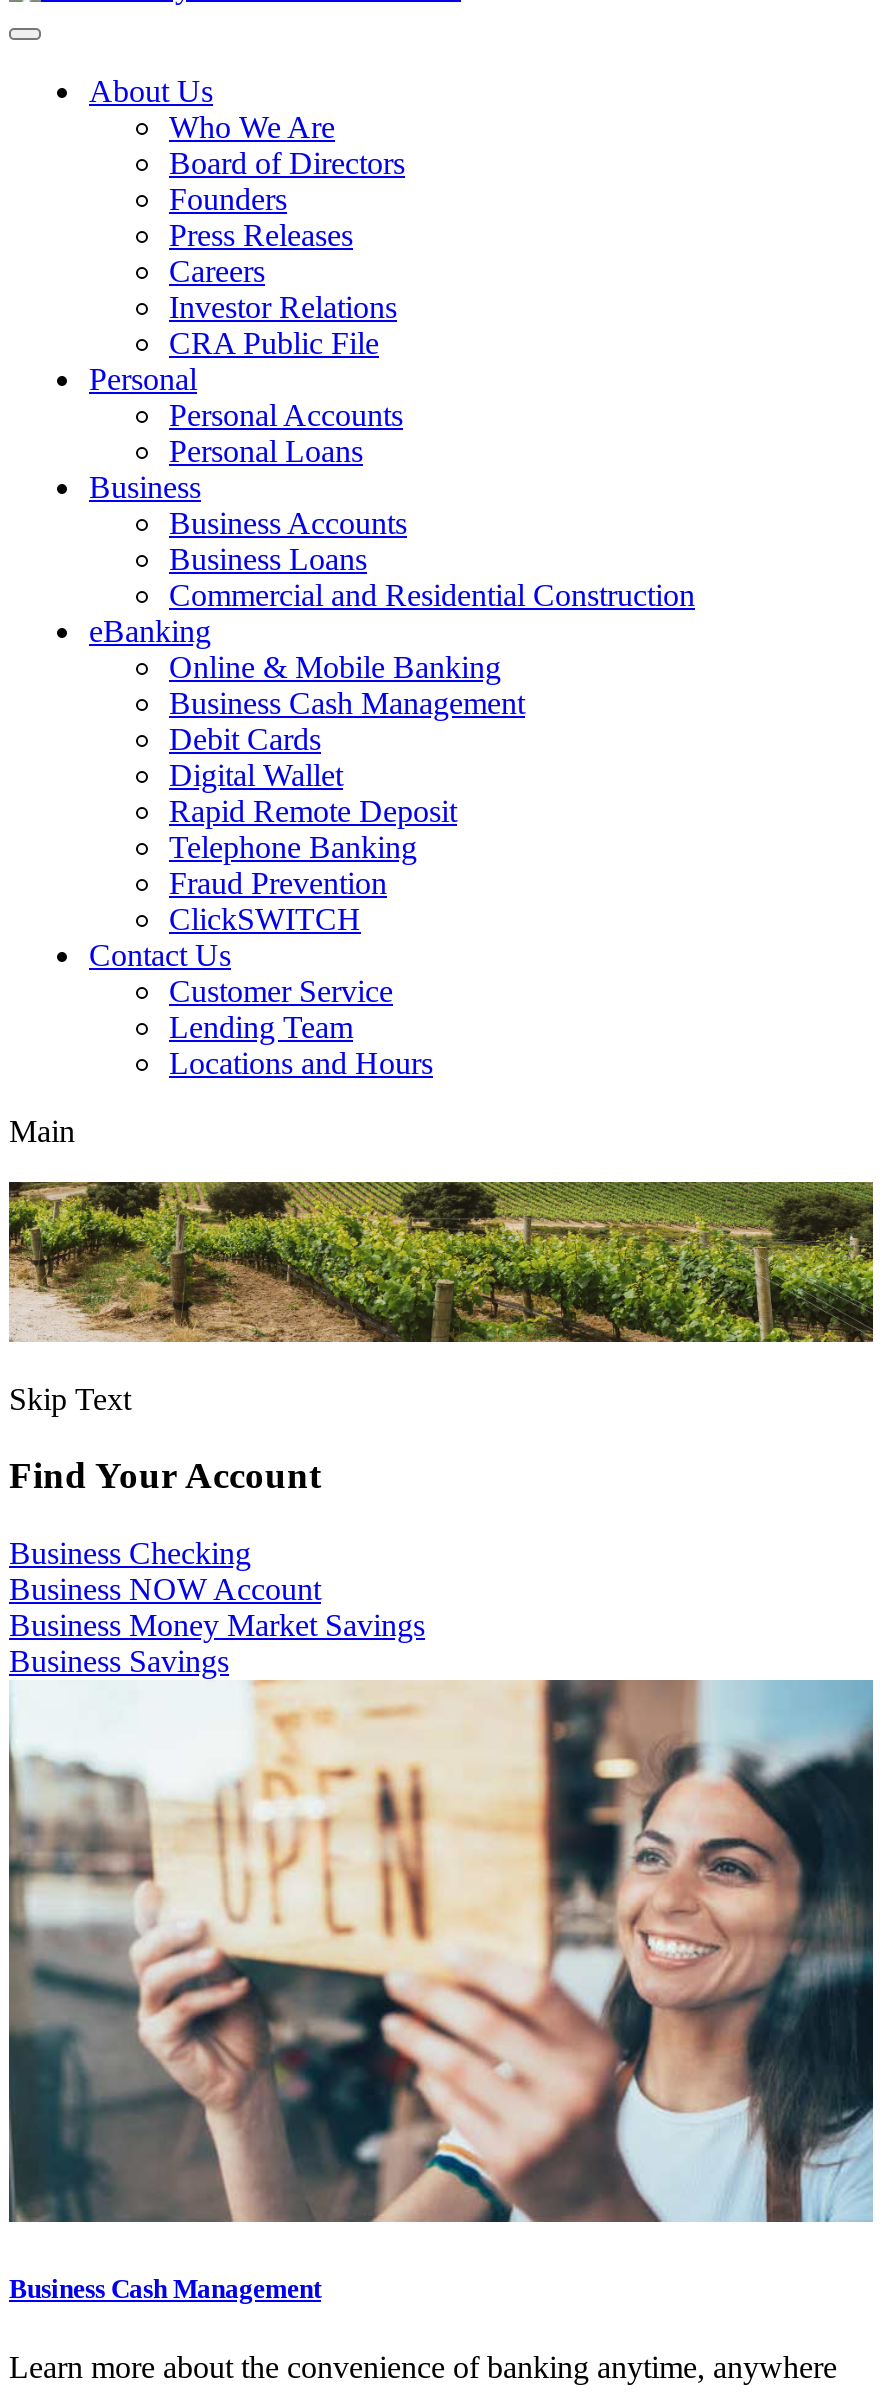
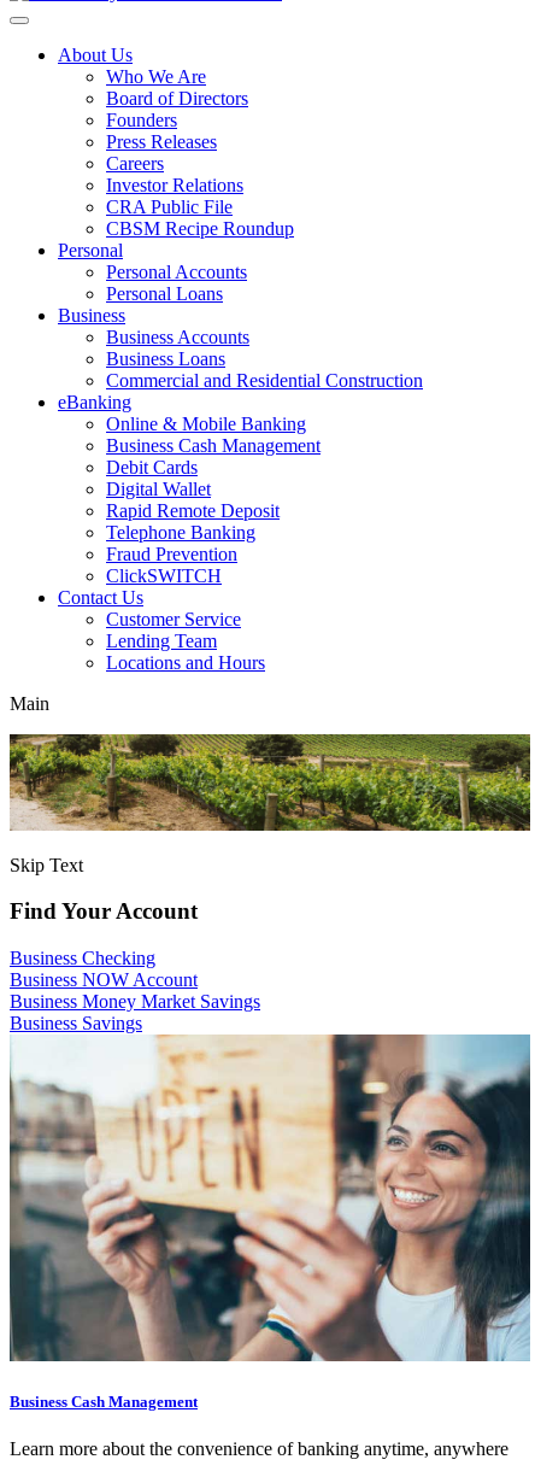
+ CBSM Recipe Roundup
